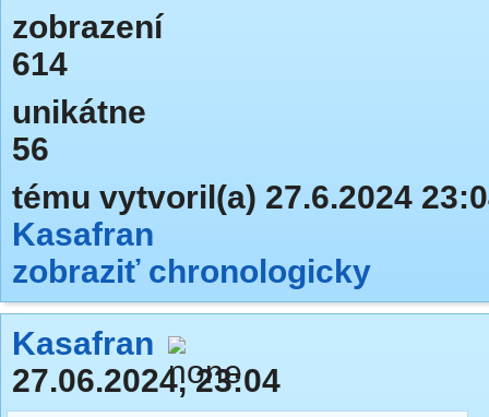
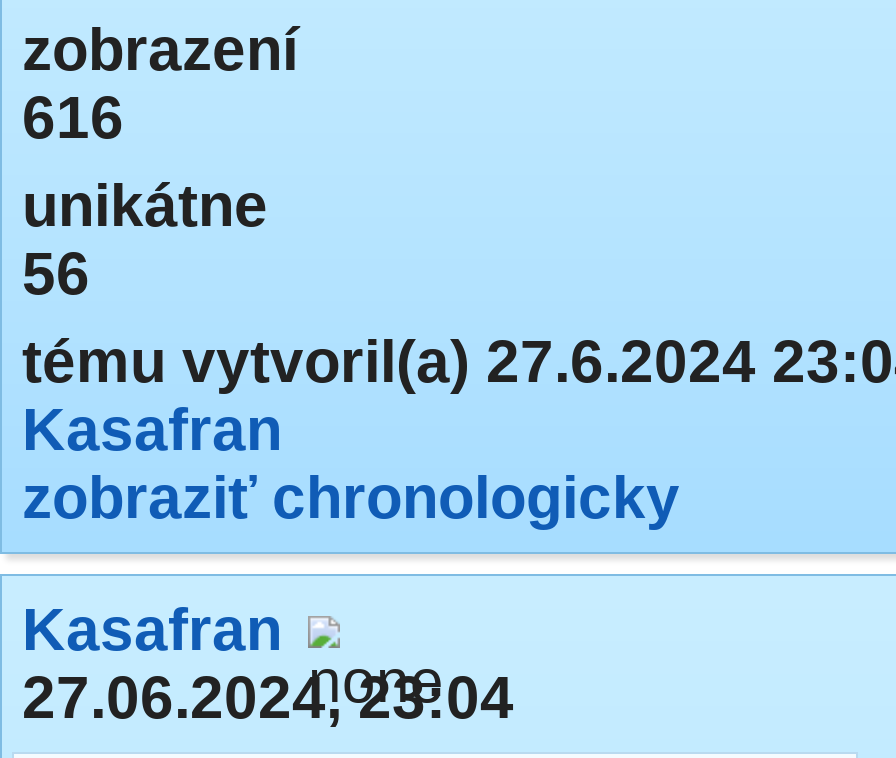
- 614
+ 616
